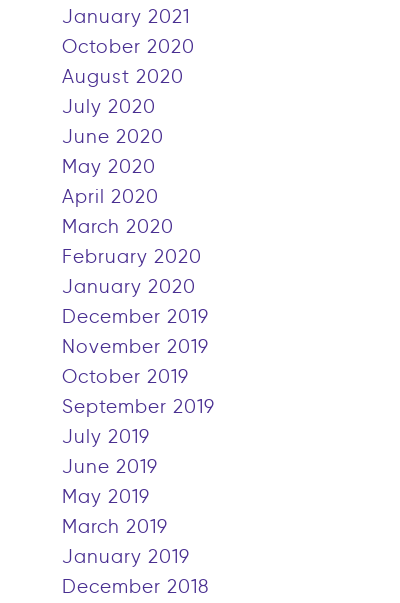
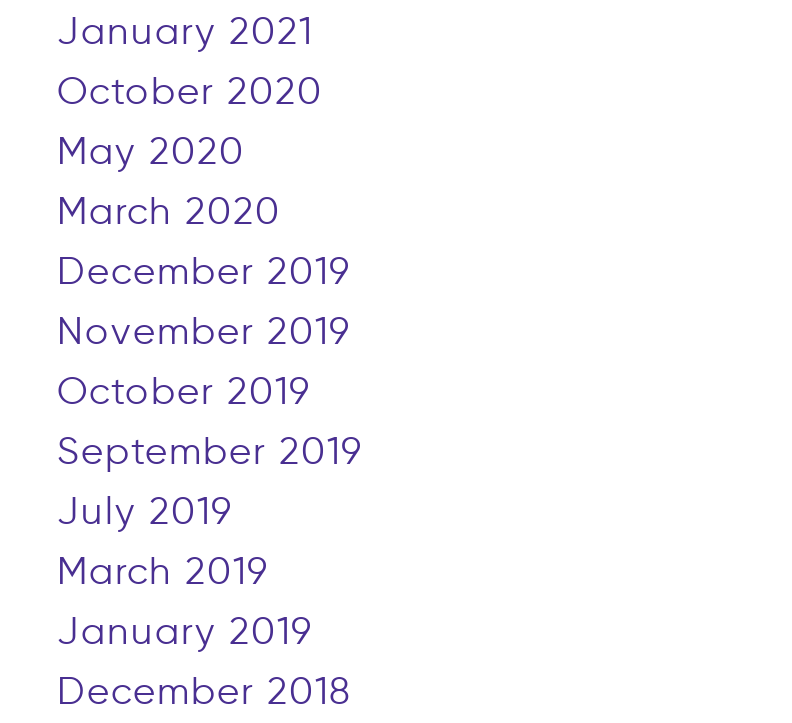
- August 2020
- July 2020
- June 2020

- April 2020

- February 2020
- January 2020

- June 2019
- May 2019
